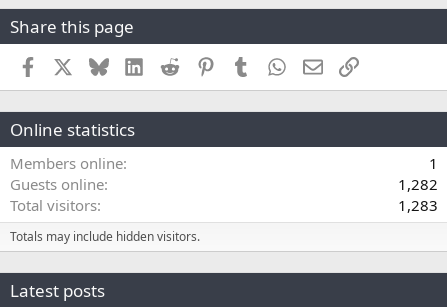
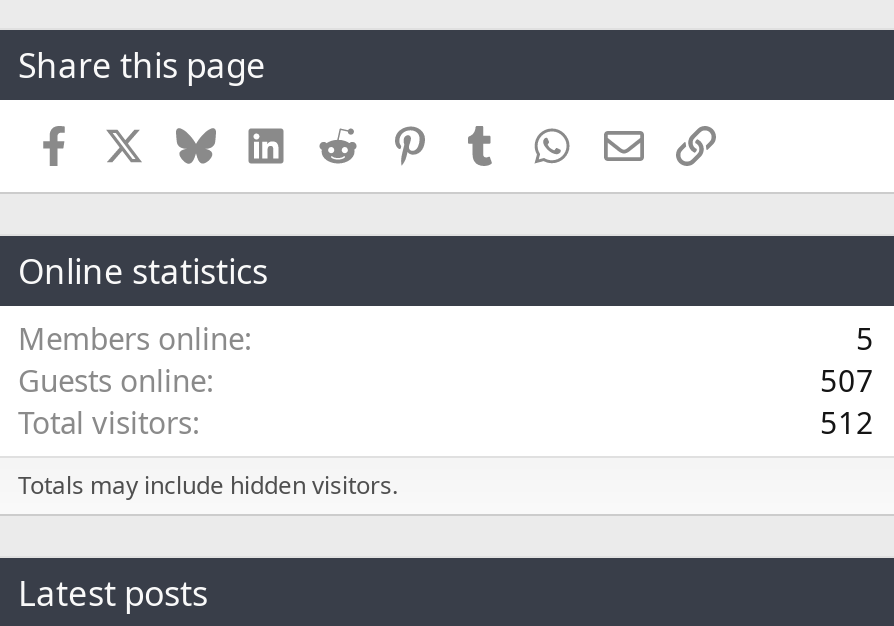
- 1
+ 5

- 1,282
+ 507

- 1,283
+ 512
